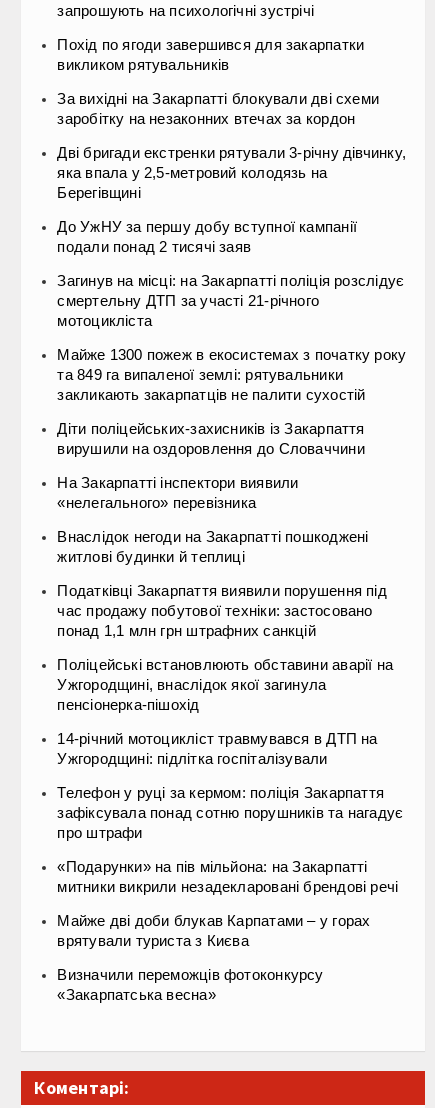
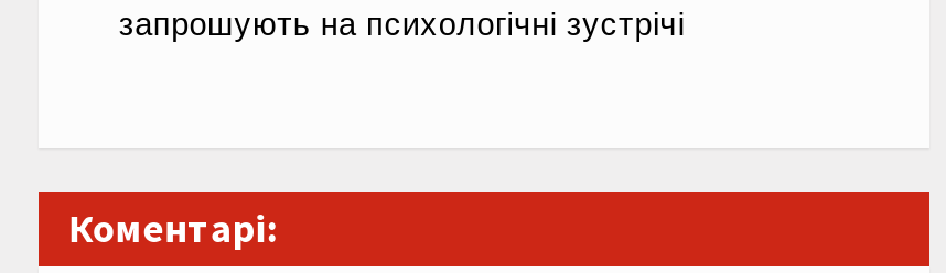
- Похід по ягоди завершився для закарпатки
- викликом рятувальників
- За вихідні на Закарпатті блокували дві схеми
- заробітку на незаконних втечах за кордон
- Дві бригади екстренки рятували 3-річну дівчинку,
- яка впала у 2,5-метровий колодязь на
- Берегівщині
- До УжНУ за першу добу вступної кампанії
- подали понад 2 тисячі заяв
- Загинув на місці: на Закарпатті поліція розслідує
- смертельну ДТП за участі 21-річного
- мотоцикліста
- Майже 1300 пожеж в екосистемах з початку року
- та 849 га випаленої землі: рятувальники
- закликають закарпатців не палити сухостій
- Діти поліцейських-захисників із Закарпаття
- вирушили на оздоровлення до Словаччини
- На Закарпатті інспектори виявили
- «нелегального» перевізника
- Внаслідок негоди на Закарпатті пошкоджені
- житлові будинки й теплиці
- Податківці Закарпаття виявили порушення під
- час продажу побутової техніки: застосовано
- понад 1,1 млн грн штрафних санкцій
- Поліцейські встановлюють обставини аварії на
- Ужгородщині, внаслідок якої загинула
- пенсіонерка-пішохід
- 14-річний мотоцикліст травмувався в ДТП на
- Ужгородщині: підлітка госпіталізували
- Телефон у руці за кермом: поліція Закарпаття
- зафіксувала понад сотню порушників та нагадує
- про штрафи
- «Подарунки» на пів мільйона: на Закарпатті
- митники викрили незадекларовані брендові речі
- Майже дві доби блукав Карпатами – у горах
- врятували туриста з Києва
- Визначили переможців фотоконкурсу
- «Закарпатська весна»
